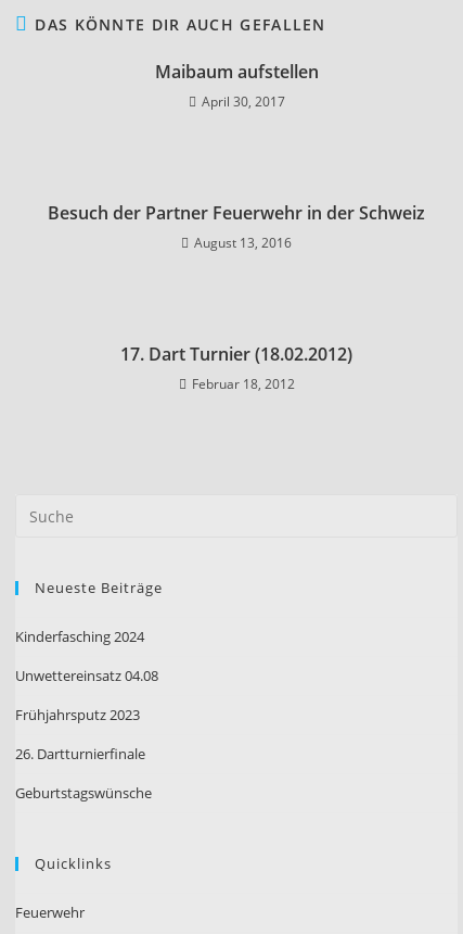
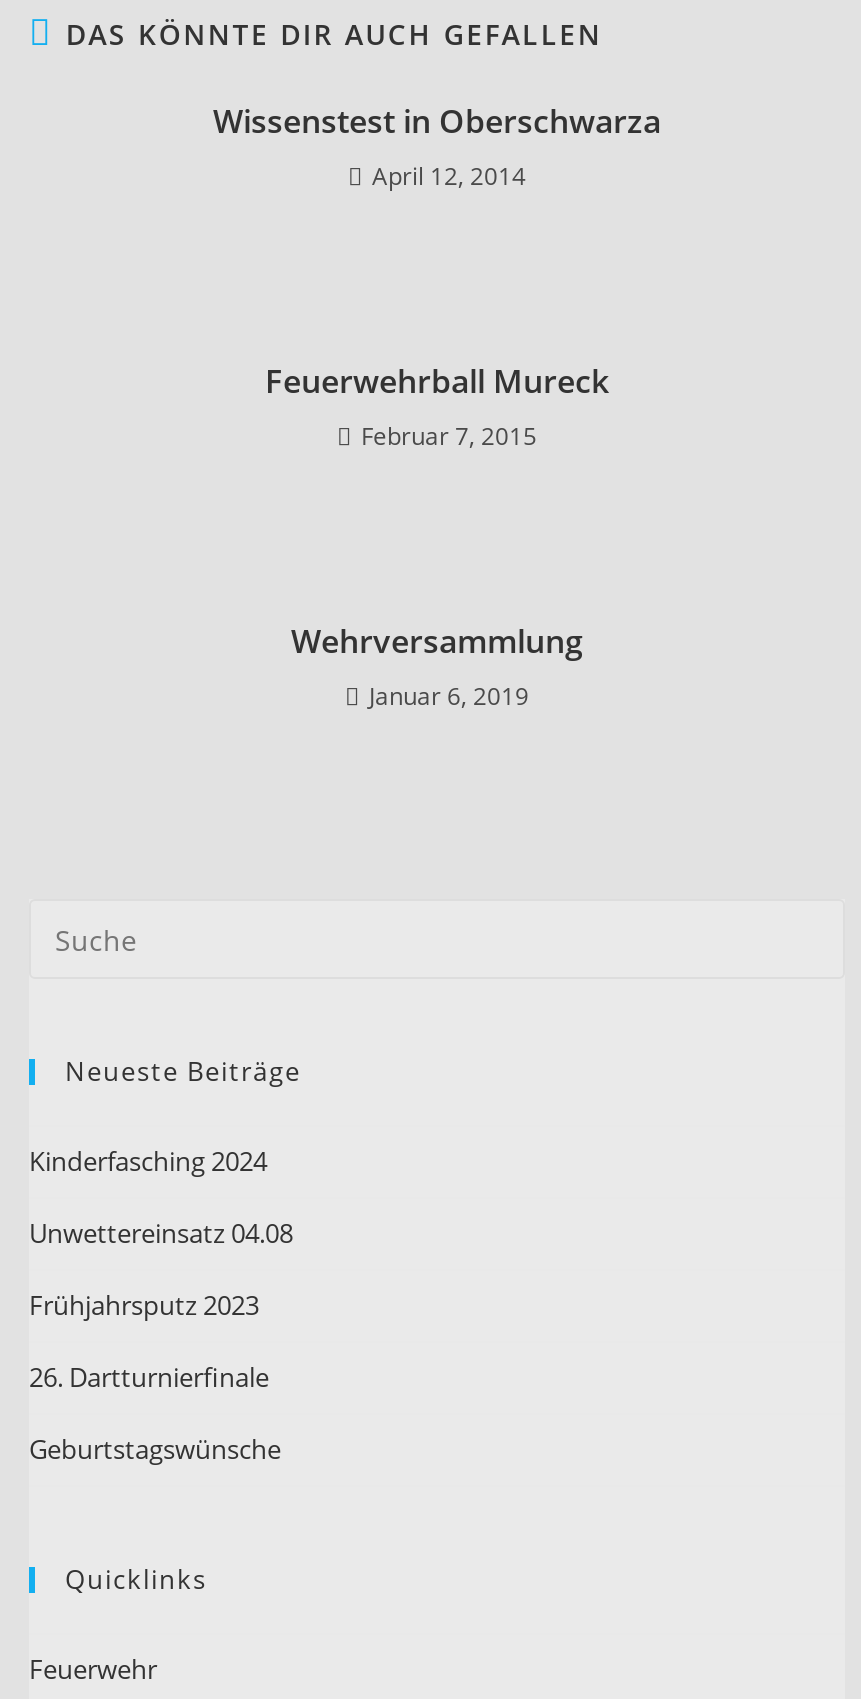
- Maibaum aufstellen
- April 30, 2017
+ Wissenstest in Oberschwarza
+ April 12, 2014

- Besuch der Partner Feuerwehr in der Schweiz
- August 13, 2016
+ Feuerwehrball Mureck
+ Februar 7, 2015

- 17. Dart Turnier (18.02.2012)
- Februar 18, 2012
+ Wehrversammlung
+ Januar 6, 2019
